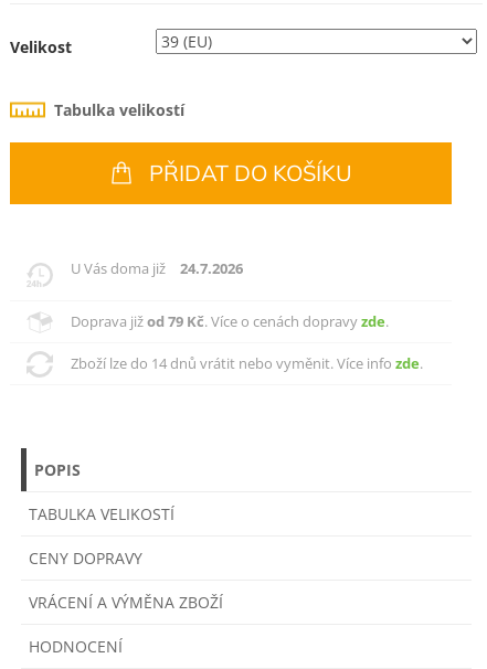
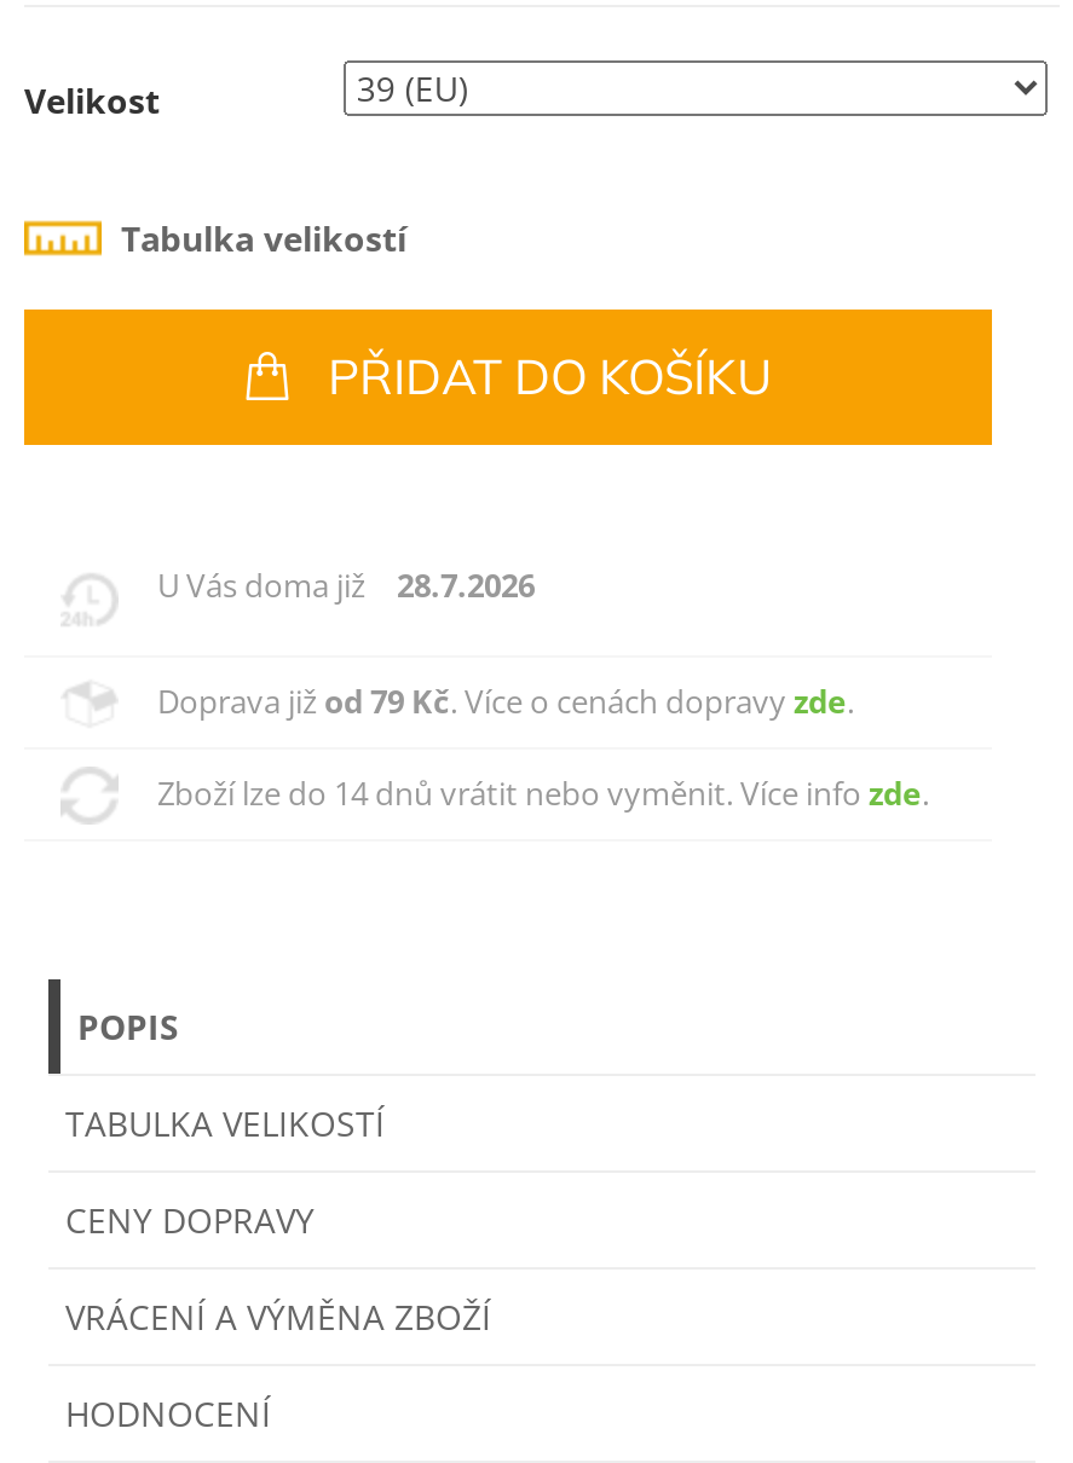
- U Vás doma již 24.7.2026
+ U Vás doma již 28.7.2026
